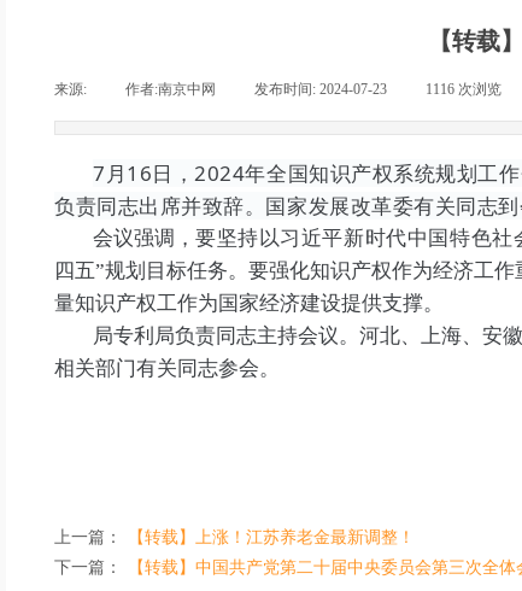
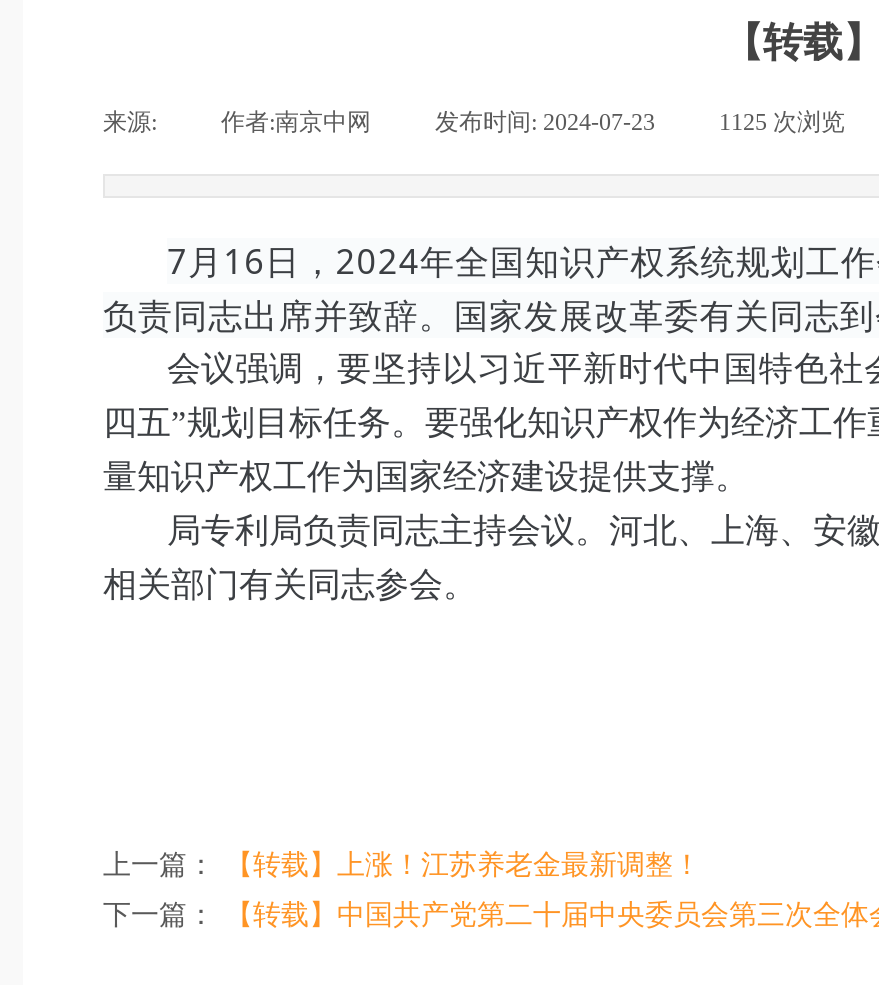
- 1116次浏览
+ 1125次浏览
